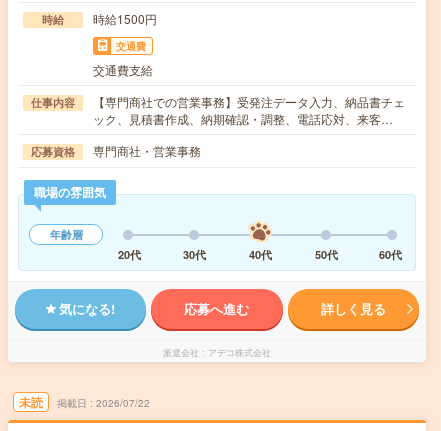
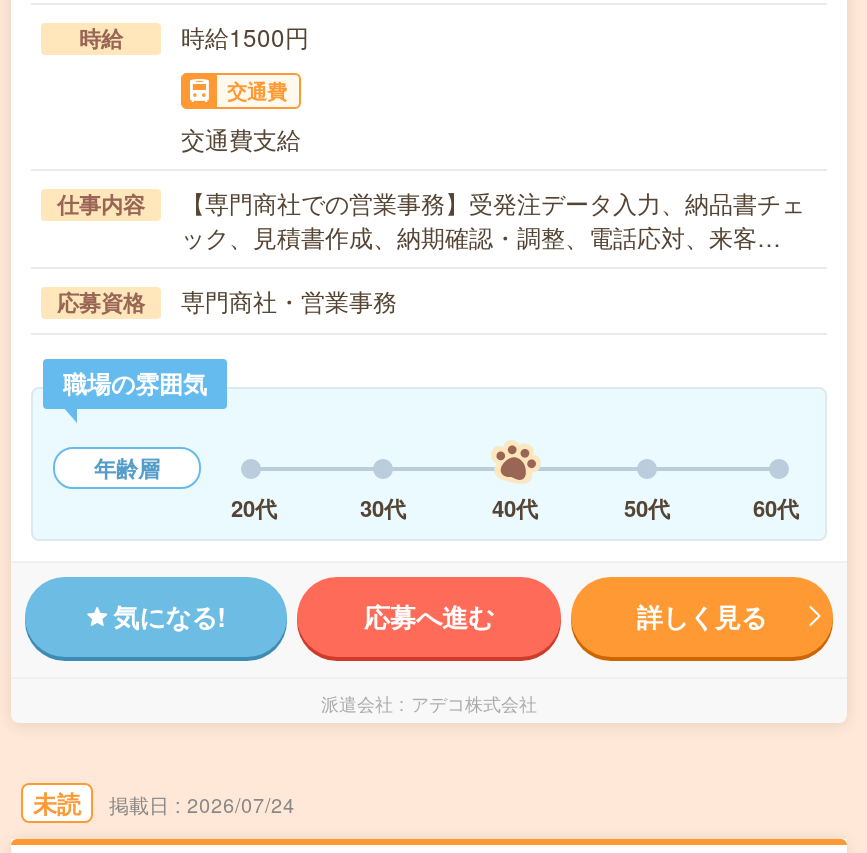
- 2026/07/22
+ 2026/07/24
